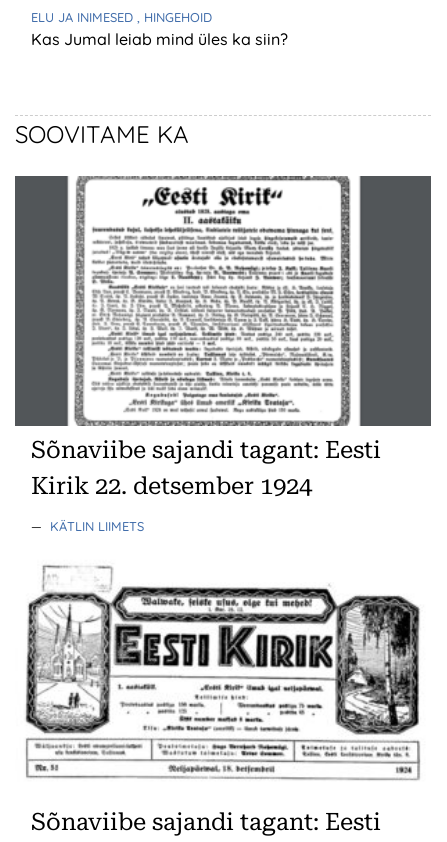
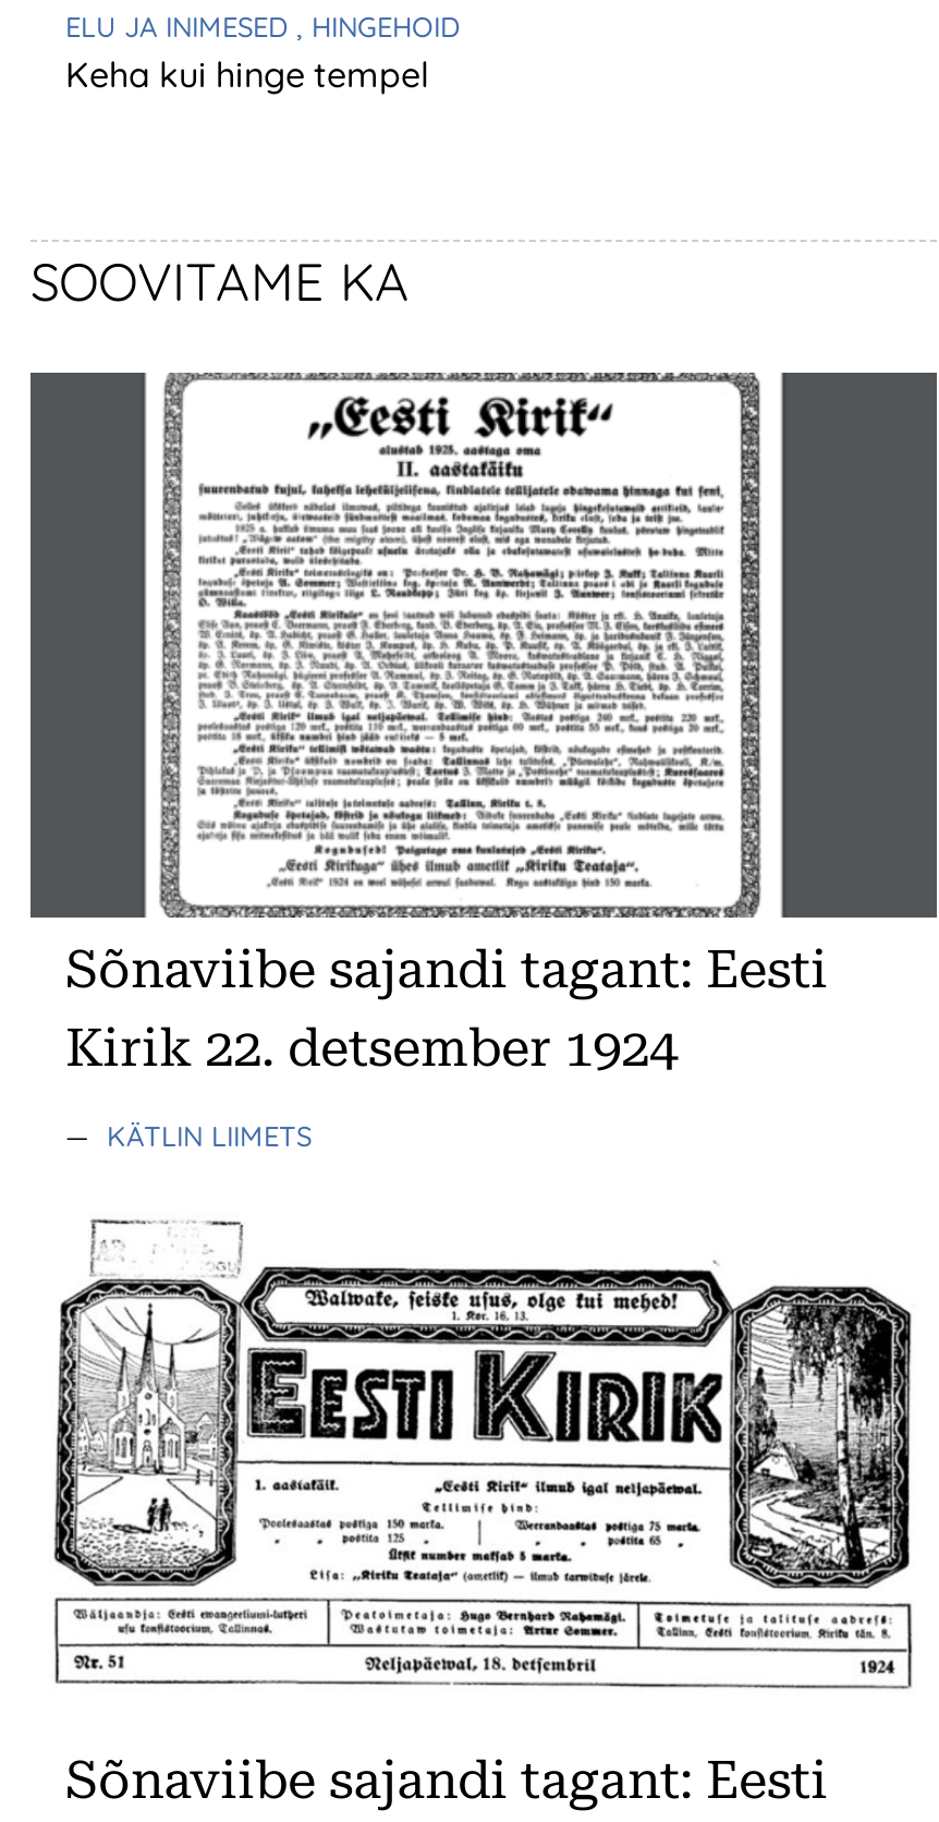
- Kas Jumal leiab mind üles ka siin?
+ Keha kui hinge tempel
